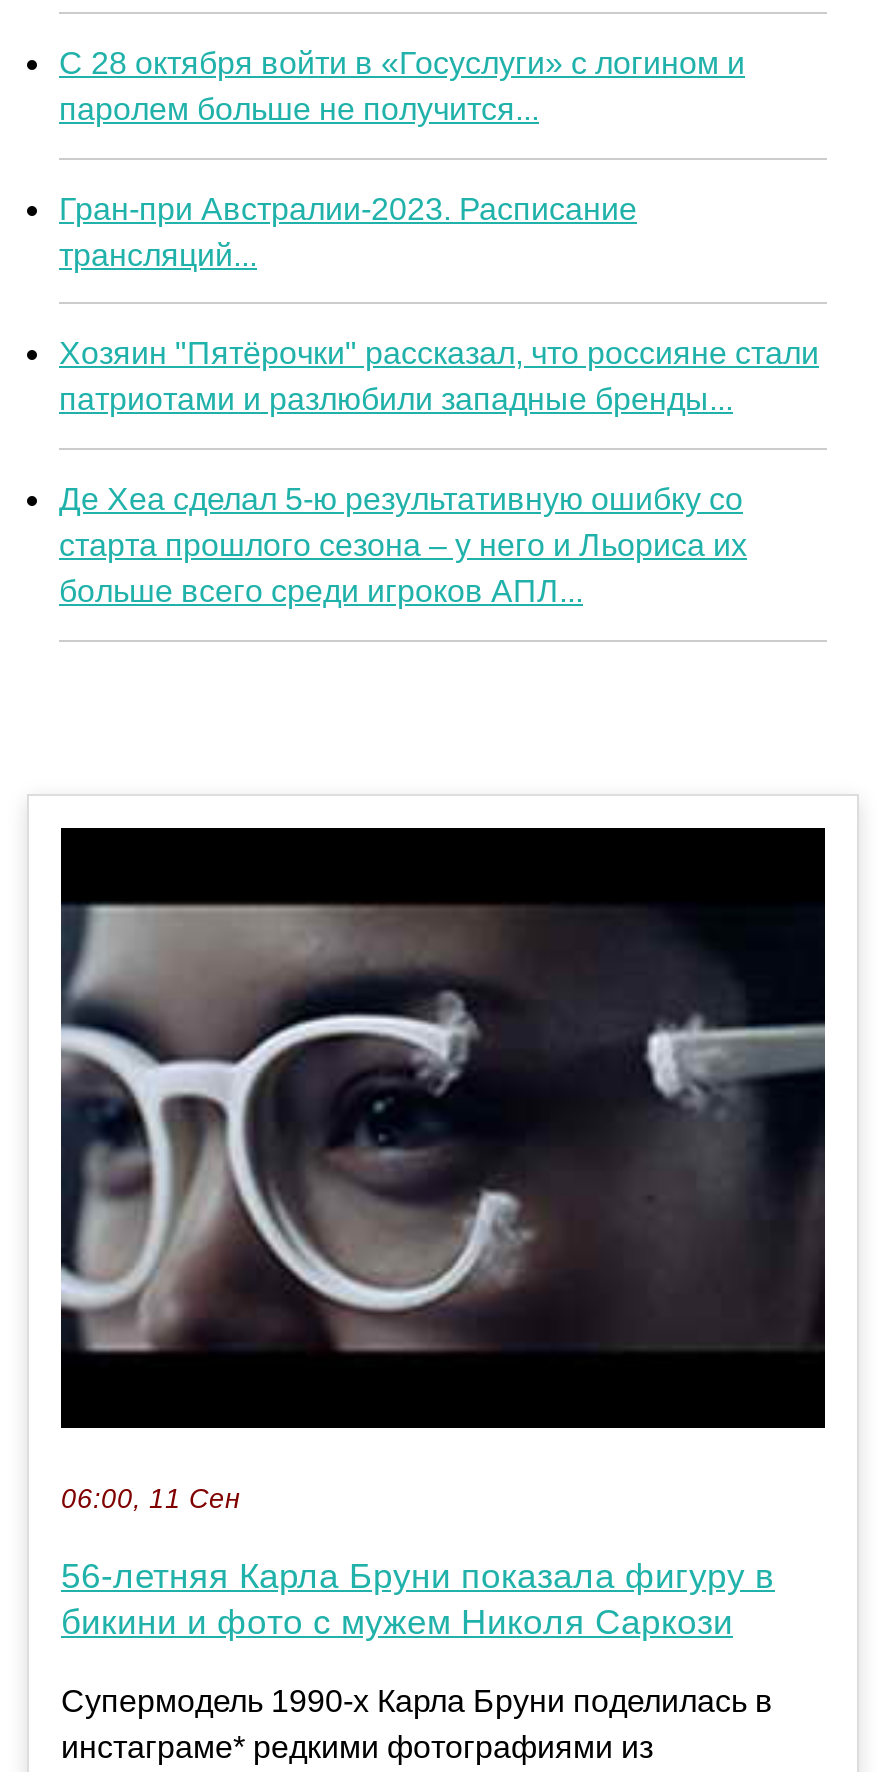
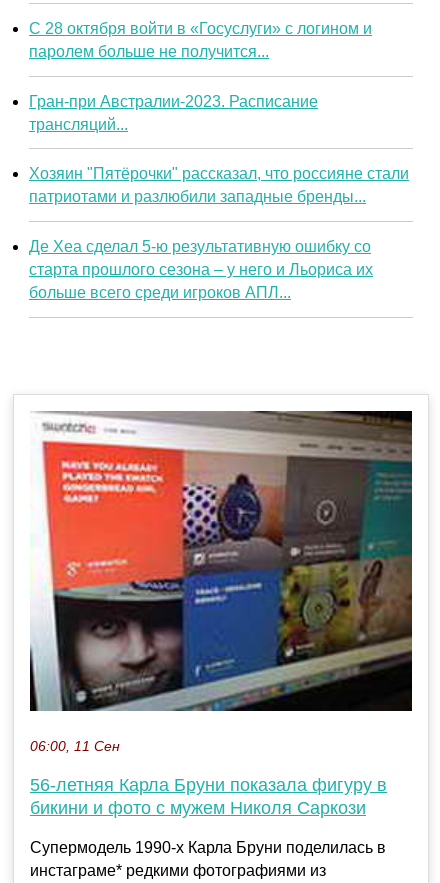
- [image]
+ [image]
